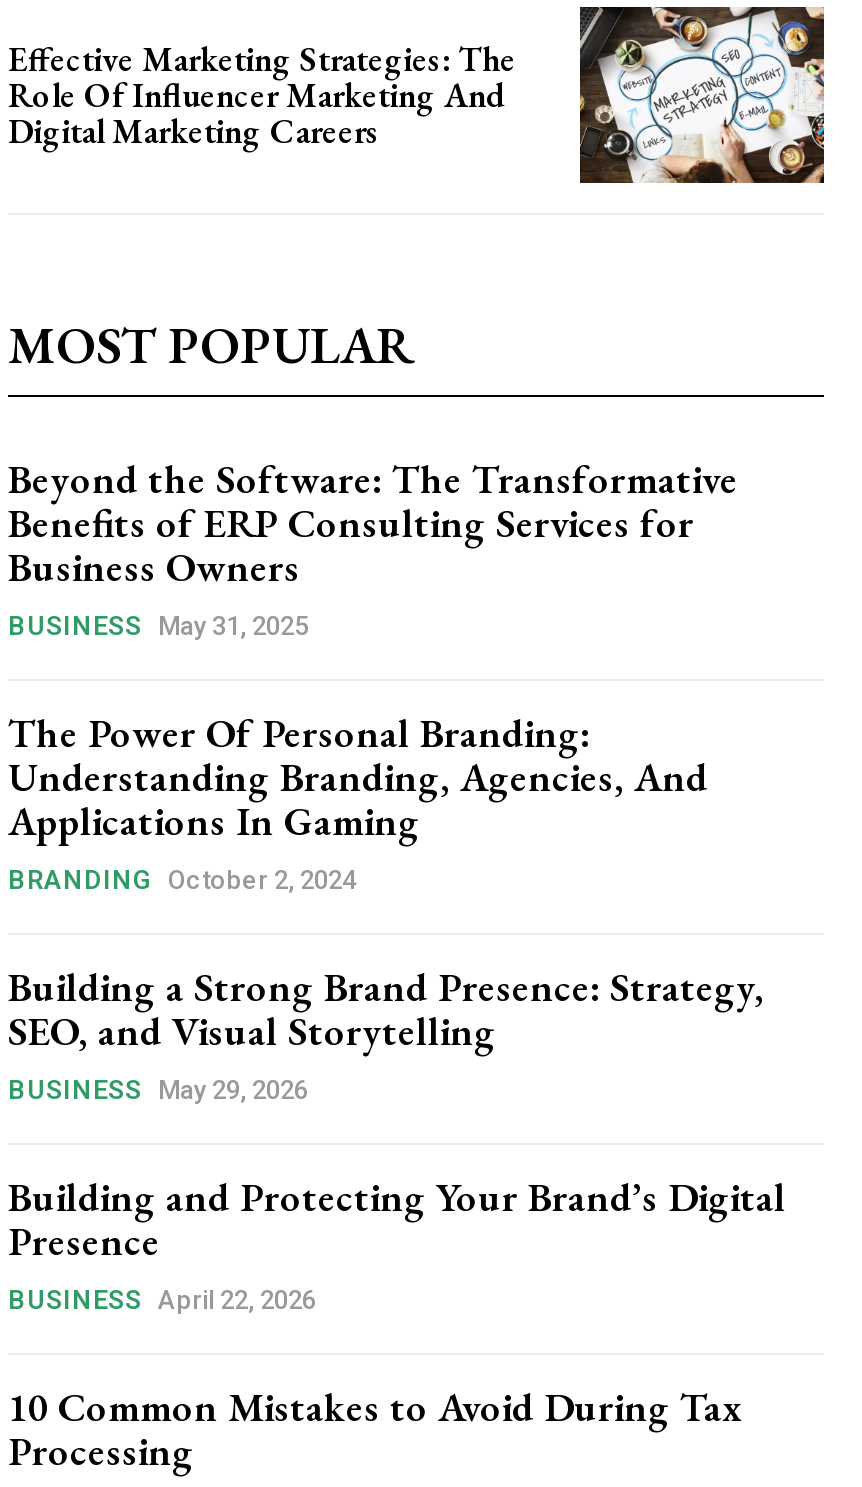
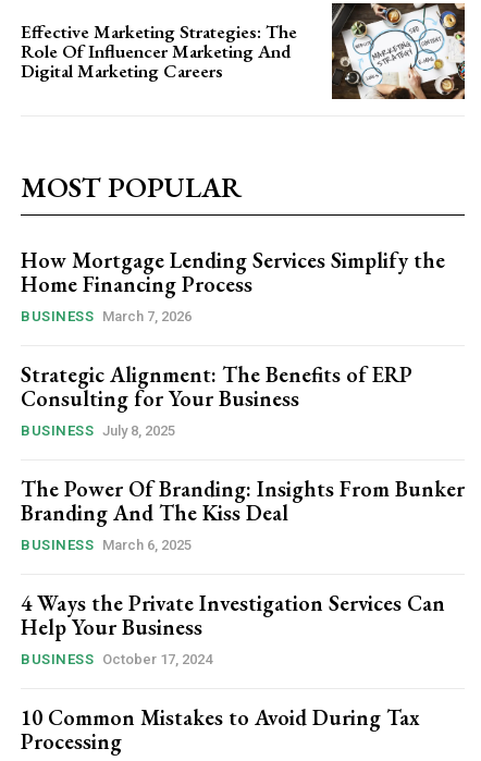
- Beyond the Software: The Transformative
- Benefits of ERP Consulting Services for
- Business Owners
- BUSINESS May 31, 2025
+ How Mortgage Lending Services Simplify the
+ Home Financing Process
+ BUSINESS March 7, 2026

- The Power Of Personal Branding:
- Understanding Branding, Agencies, And
- Applications In Gaming
- BRANDING October 2, 2024
+ Strategic Alignment: The Benefits of ERP
+ Consulting for Your Business
+ BUSINESS July 8, 2025

- Building a Strong Brand Presence: Strategy,
- SEO, and Visual Storytelling
- BUSINESS May 29, 2026
+ The Power Of Branding: Insights From Bunker
+ Branding And The Kiss Deal
+ BUSINESS March 6, 2025

- Building and Protecting Your Brand’s Digital
- Presence
- BUSINESS April 22, 2026
+ 4 Ways the Private Investigation Services Can
+ Help Your Business
+ BUSINESS October 17, 2024
